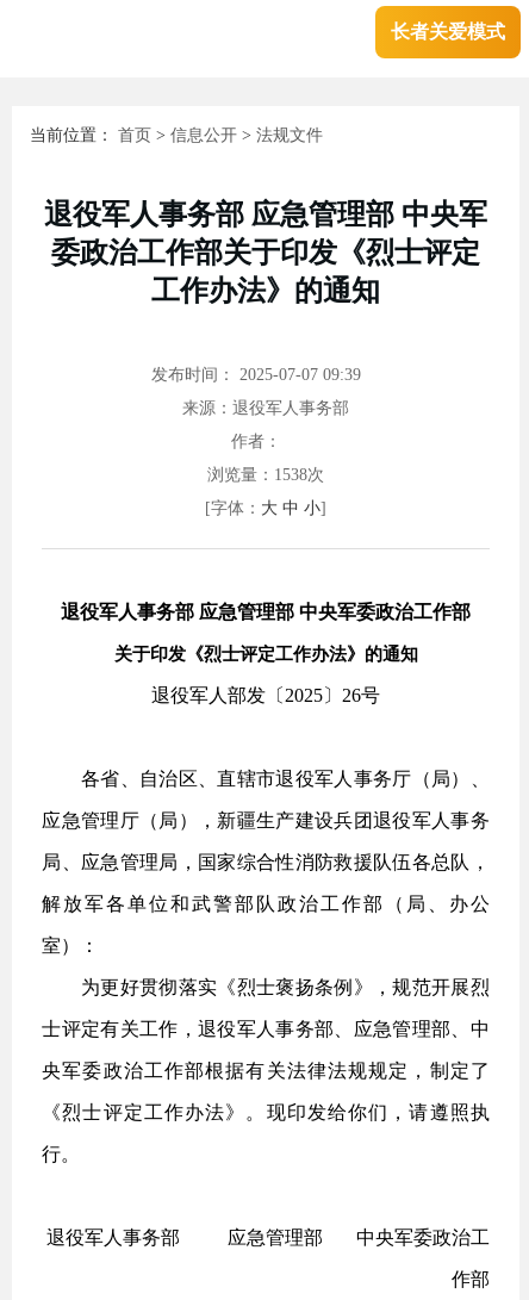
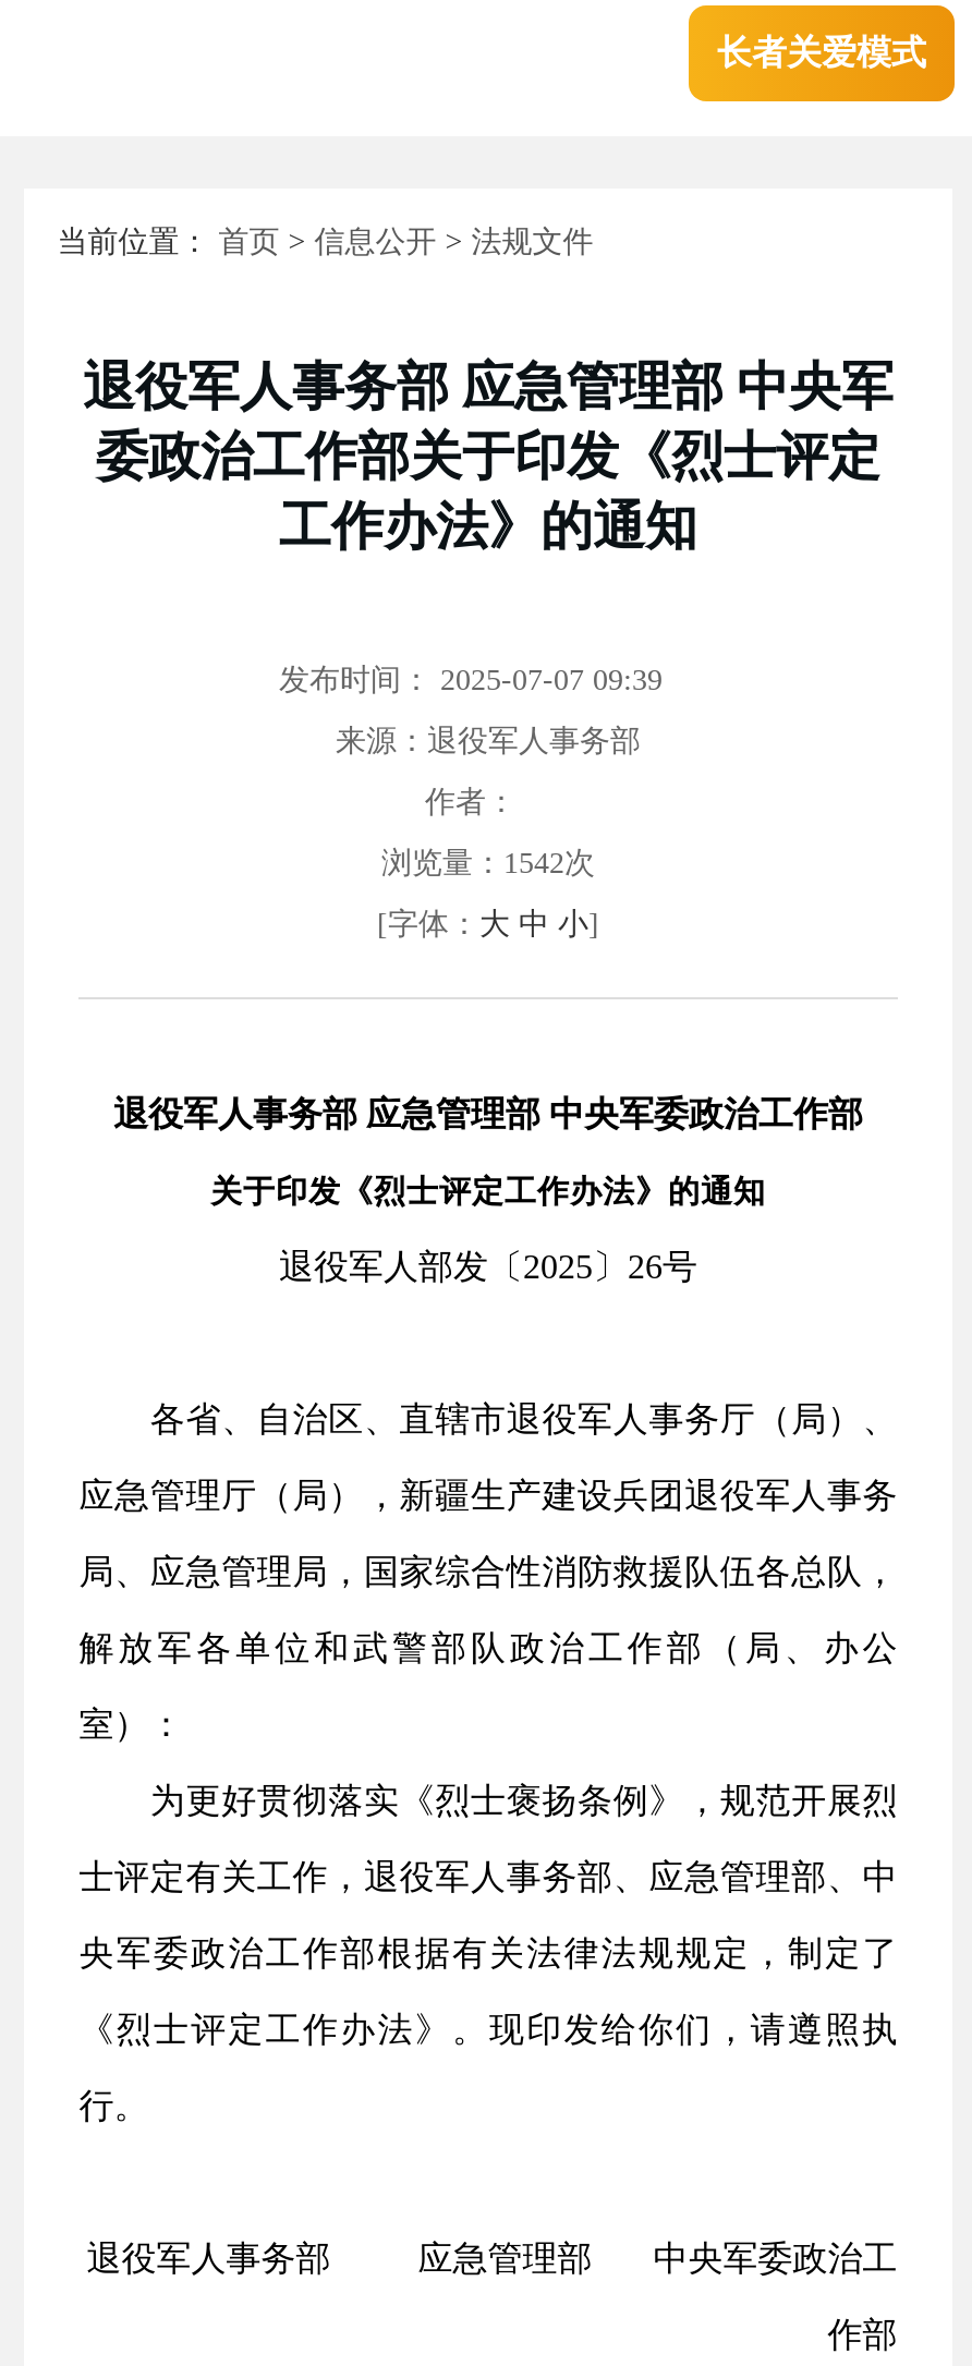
- 浏览量：1538次
+ 浏览量：1542次
